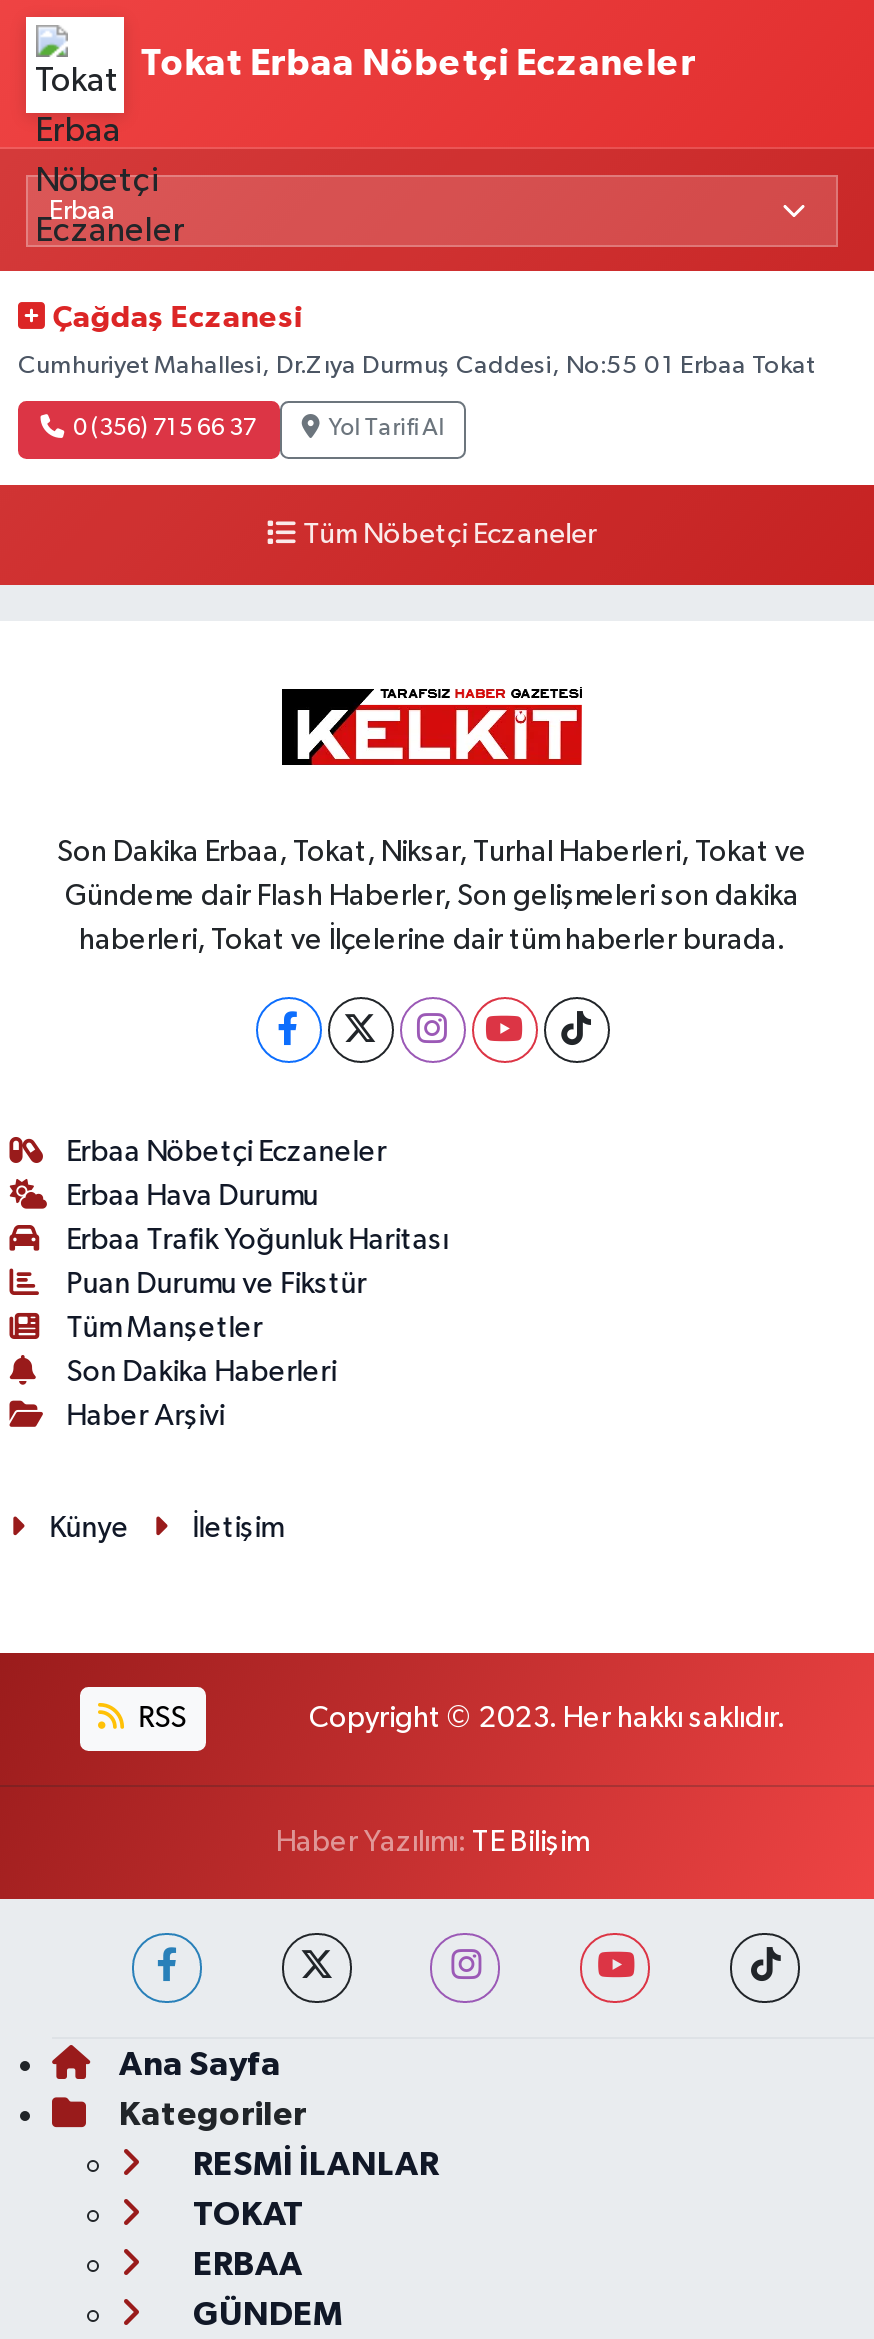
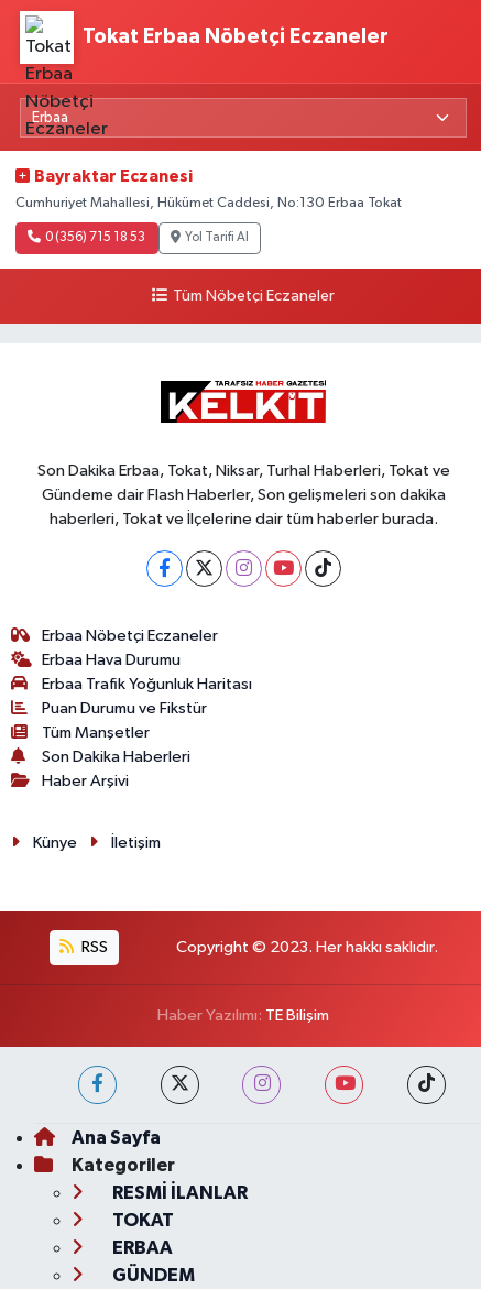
- Çağdaş Eczanesi
+ Bayraktar Eczanesi

- Cumhuriyet Mahallesi, Dr.Zıya Durmuş Caddesi, No:55 01 Erbaa Tokat
+ Cumhuriyet Mahallesi, Hükümet Caddesi, No:130 Erbaa Tokat

- 0 (356) 715 66 37
+ 0 (356) 715 18 53
